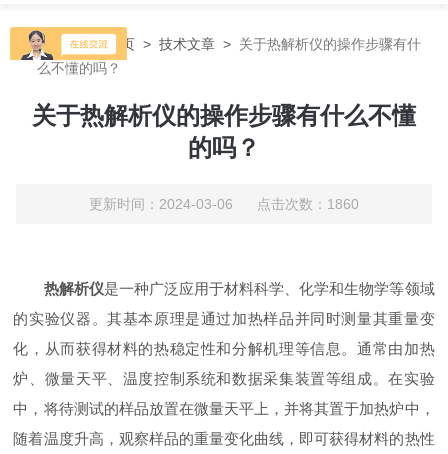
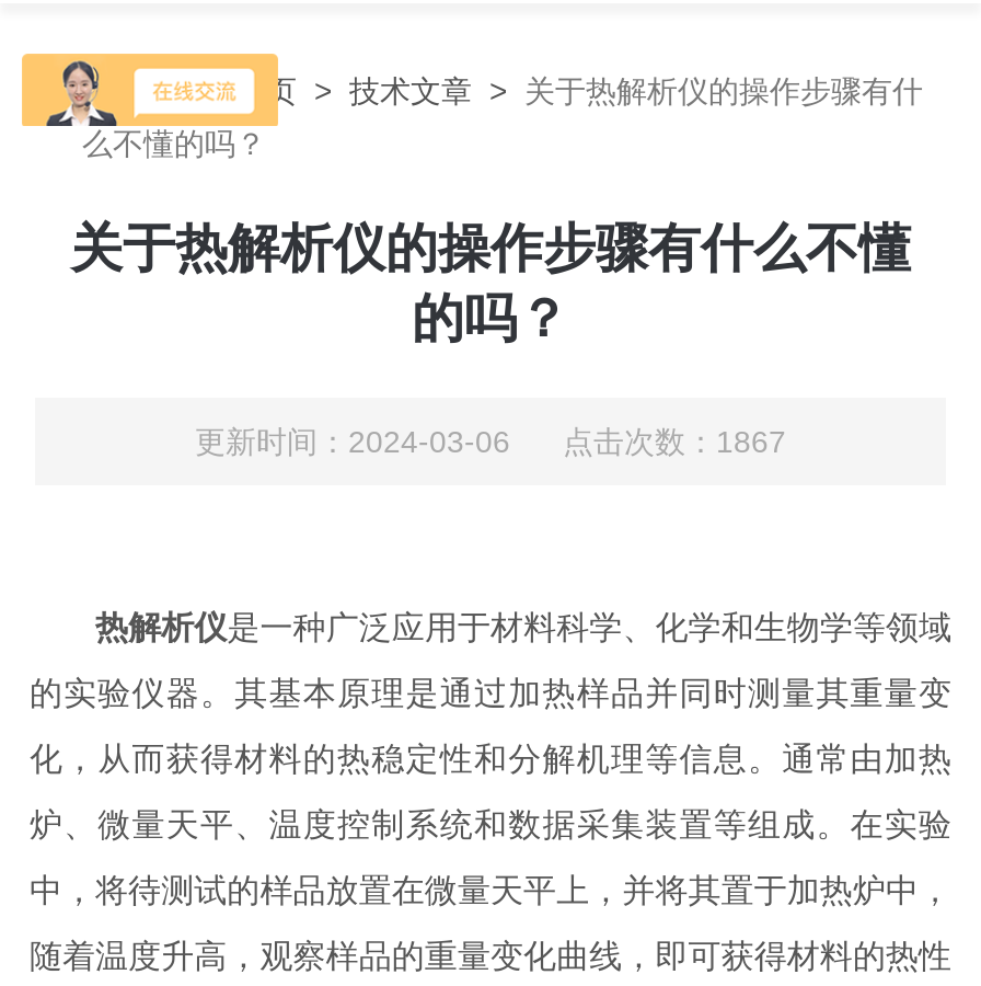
- 更新时间：2024-03-06 点击次数：1860
+ 更新时间：2024-03-06 点击次数：1867
